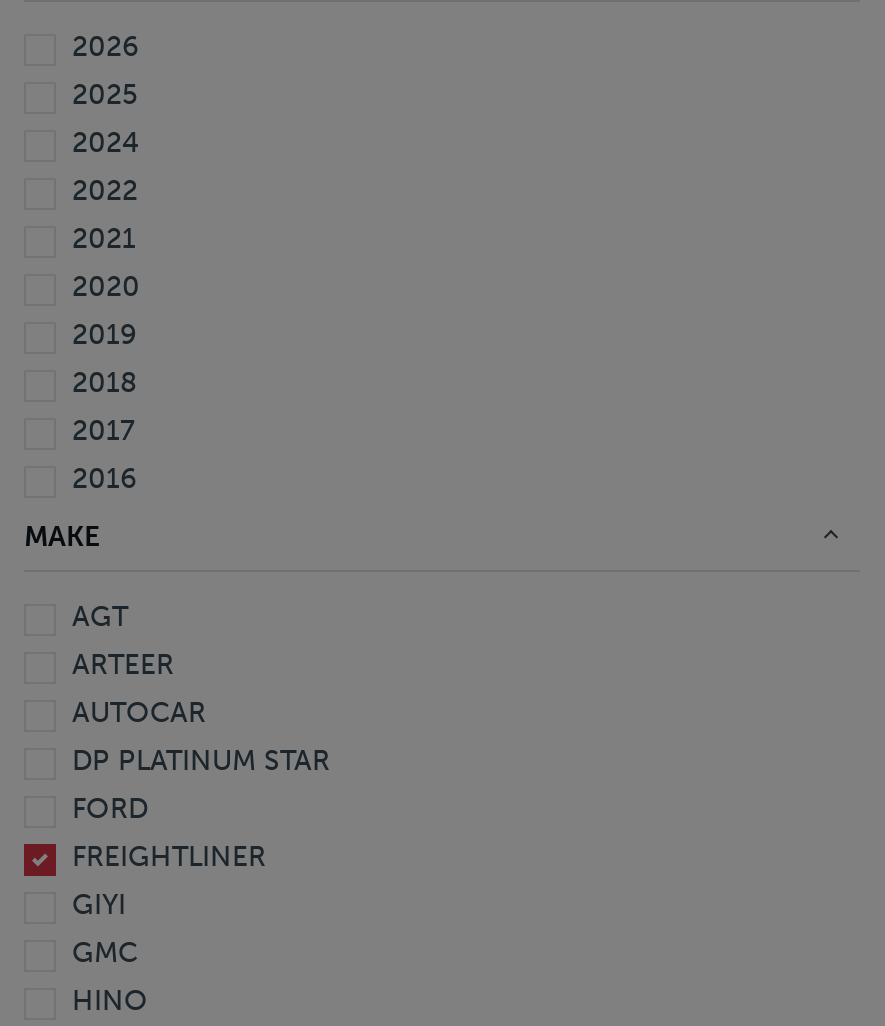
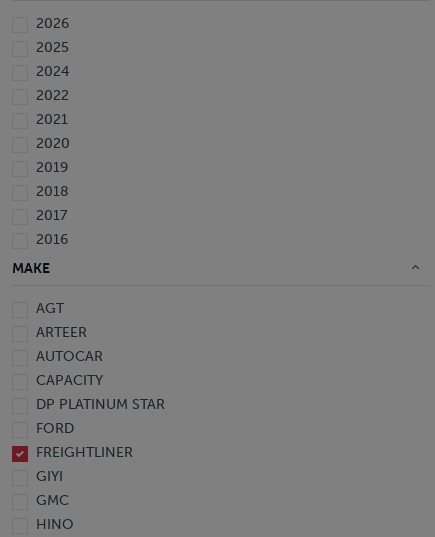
+ CAPACITY
